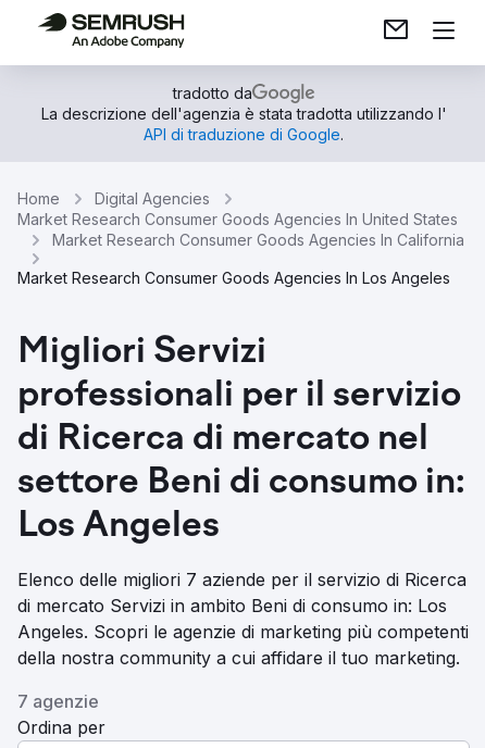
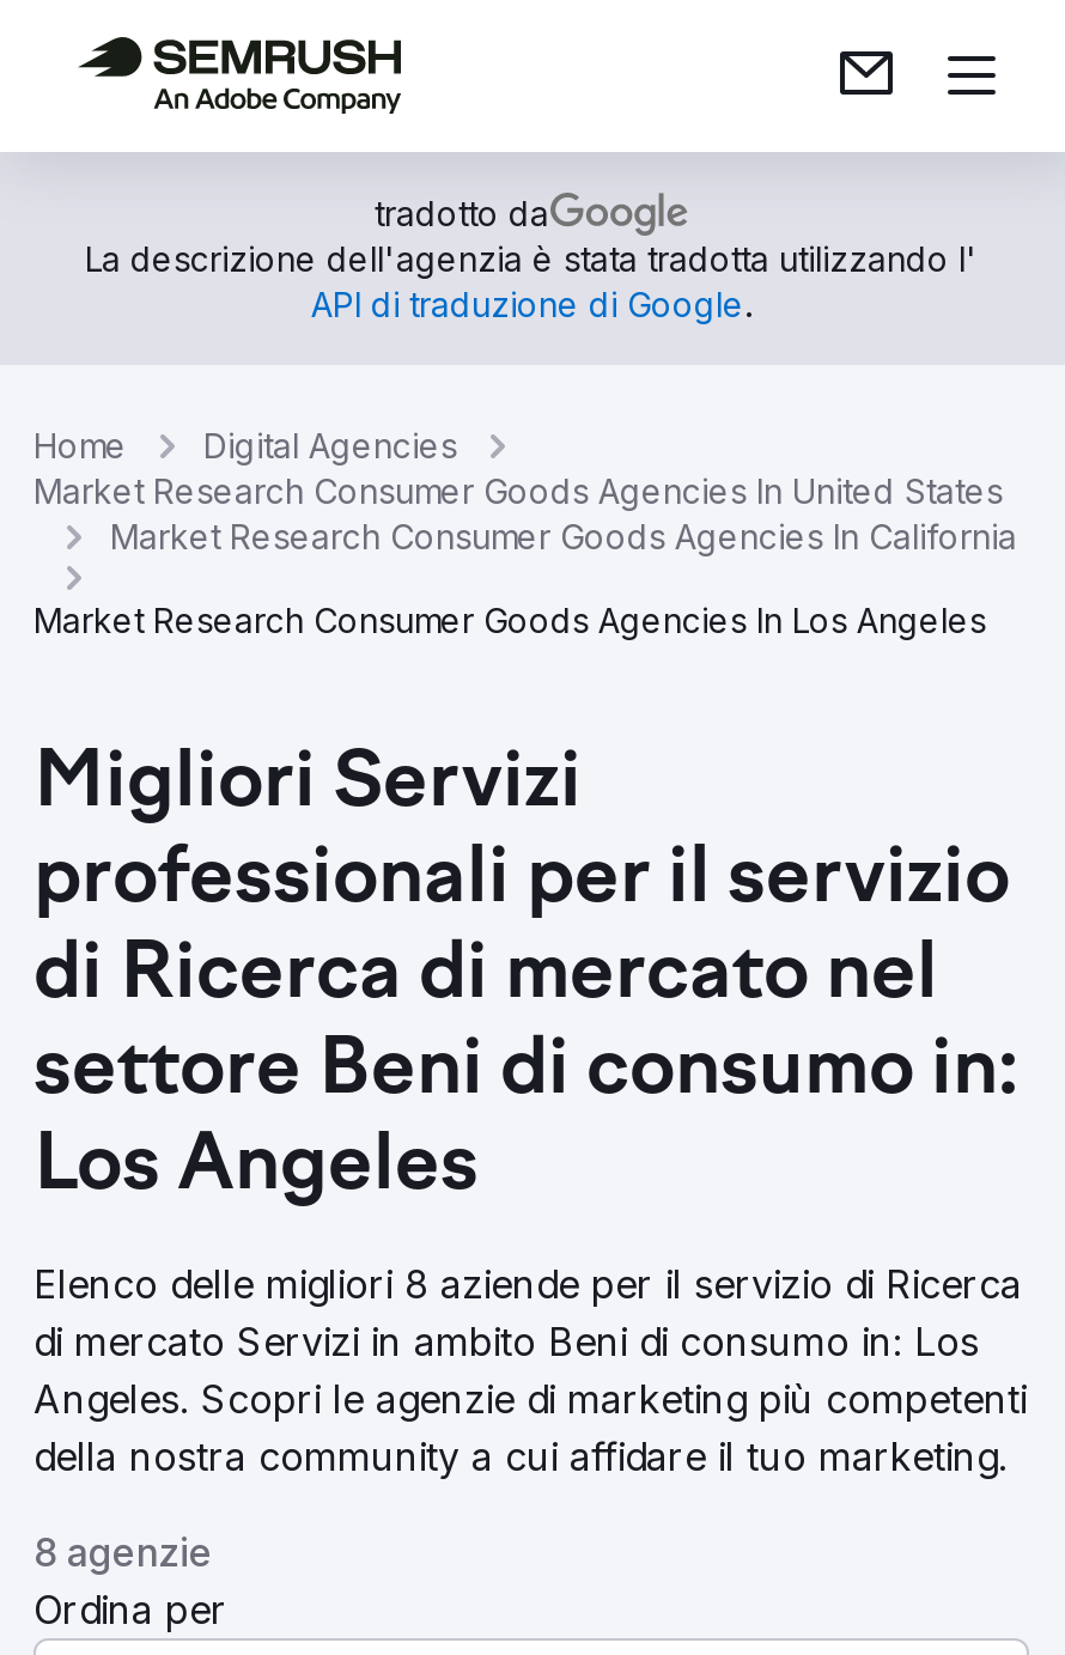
- Elenco delle migliori 7 aziende per il servizio di Ricerca
+ Elenco delle migliori 8 aziende per il servizio di Ricerca

- 7 agenzie
+ 8 agenzie
